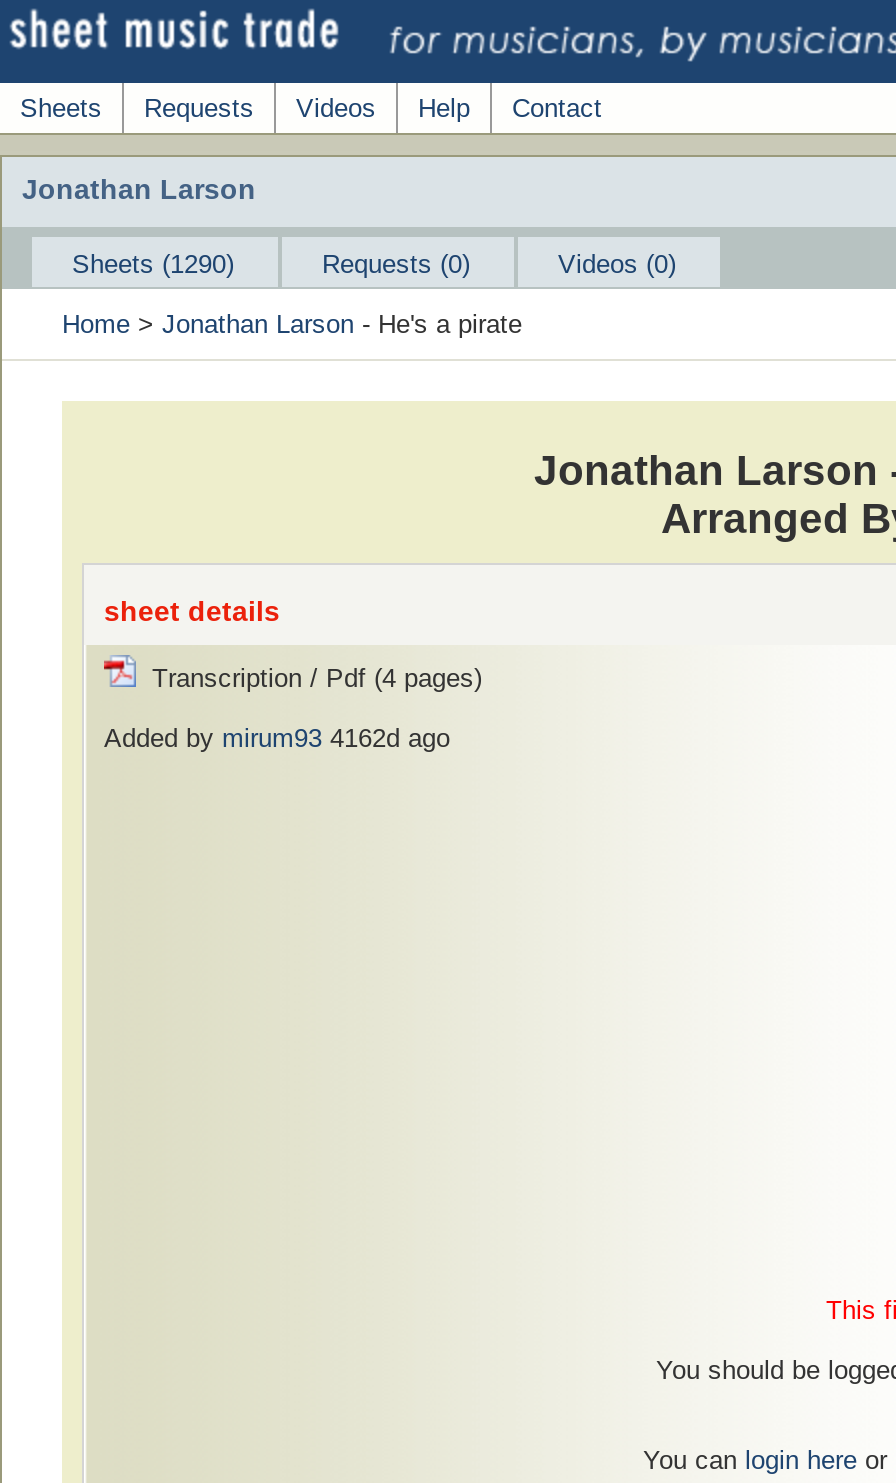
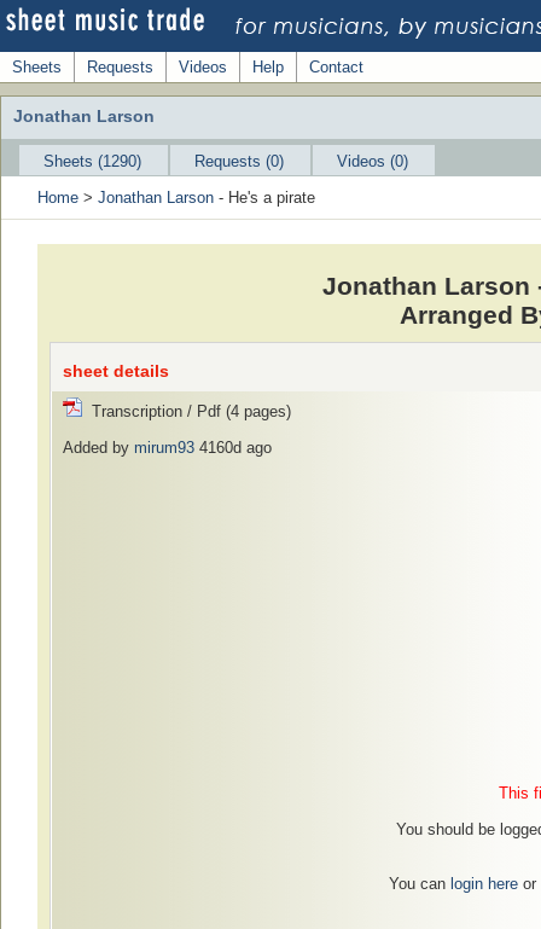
- Added by mirum93 4162d ago
+ Added by mirum93 4160d ago
